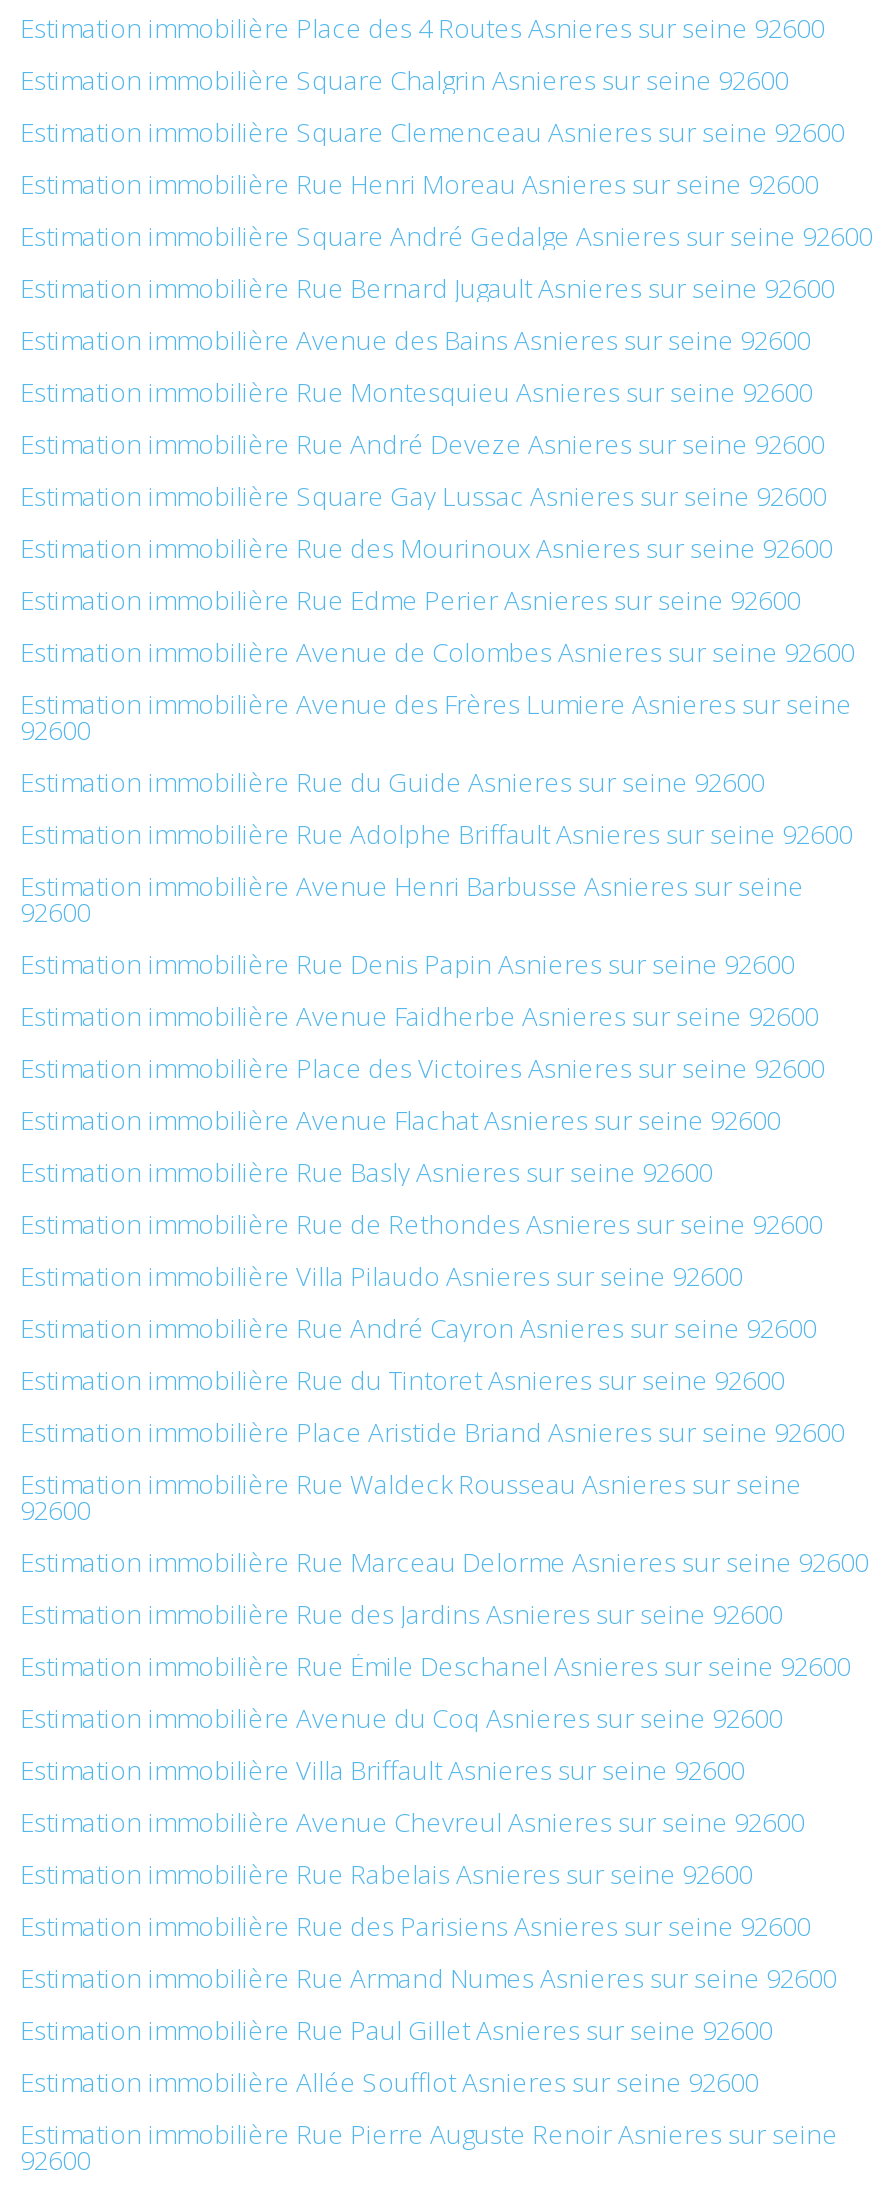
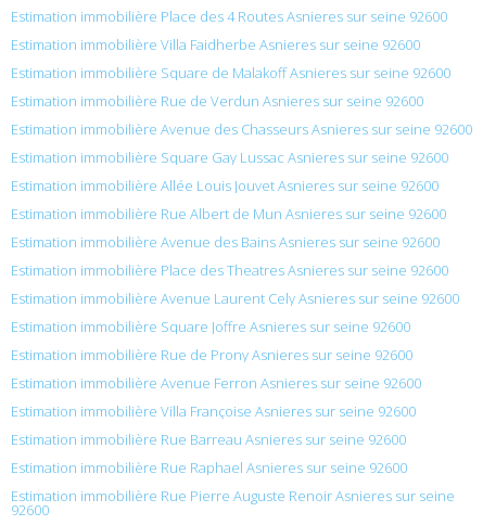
- Estimation immobilière Square Chalgrin Asnieres sur seine 92600
- Estimation immobilière Square Clemenceau Asnieres sur seine 92600
- Estimation immobilière Rue Henri Moreau Asnieres sur seine 92600
- Estimation immobilière Square André Gedalge Asnieres sur seine 92600
- Estimation immobilière Rue Bernard Jugault Asnieres sur seine 92600
- Estimation immobilière Rue Montesquieu Asnieres sur seine 92600
- Estimation immobilière Rue André Deveze Asnieres sur seine 92600
+ Estimation immobilière Villa Faidherbe Asnieres sur seine 92600
+ Estimation immobilière Square de Malakoff Asnieres sur seine 92600
+ Estimation immobilière Rue de Verdun Asnieres sur seine 92600
+ Estimation immobilière Avenue des Chasseurs Asnieres sur seine 92600

moved down: Estimation immobilière Avenue des Bains Asnieres sur seine 92600

- Estimation immobilière Rue des Mourinoux Asnieres sur seine 92600
- Estimation immobilière Rue Edme Perier Asnieres sur seine 92600
- Estimation immobilière Avenue de Colombes Asnieres sur seine 92600
- Estimation immobilière Avenue des Frères Lumiere Asnieres sur seine
- 92600
- Estimation immobilière Rue du Guide Asnieres sur seine 92600
- Estimation immobilière Rue Adolphe Briffault Asnieres sur seine 92600
- Estimation immobilière Avenue Henri Barbusse Asnieres sur seine
- 92600
- Estimation immobilière Rue Denis Papin Asnieres sur seine 92600
- Estimation immobilière Avenue Faidherbe Asnieres sur seine 92600
- Estimation immobilière Place des Victoires Asnieres sur seine 92600
- Estimation immobilière Avenue Flachat Asnieres sur seine 92600
- Estimation immobilière Rue Basly Asnieres sur seine 92600
- Estimation immobilière Rue de Rethondes Asnieres sur seine 92600
- Estimation immobilière Villa Pilaudo Asnieres sur seine 92600
- Estimation immobilière Rue André Cayron Asnieres sur seine 92600
- Estimation immobilière Rue du Tintoret Asnieres sur seine 92600
- Estimation immobilière Place Aristide Briand Asnieres sur seine 92600
- Estimation immobilière Rue Waldeck Rousseau Asnieres sur seine
- 92600
- Estimation immobilière Rue Marceau Delorme Asnieres sur seine 92600
- Estimation immobilière Rue des Jardins Asnieres sur seine 92600
- Estimation immobilière Rue Émile Deschanel Asnieres sur seine 92600
- Estimation immobilière Avenue du Coq Asnieres sur seine 92600
- Estimation immobilière Villa Briffault Asnieres sur seine 92600
- Estimation immobilière Avenue Chevreul Asnieres sur seine 92600
- Estimation immobilière Rue Rabelais Asnieres sur seine 92600
- Estimation immobilière Rue des Parisiens Asnieres sur seine 92600
- Estimation immobilière Rue Armand Numes Asnieres sur seine 92600
- Estimation immobilière Rue Paul Gillet Asnieres sur seine 92600
- Estimation immobilière Allée Soufflot Asnieres sur seine 92600
+ Estimation immobilière Allée Louis Jouvet Asnieres sur seine 92600
+ Estimation immobilière Rue Albert de Mun Asnieres sur seine 92600
+ Estimation immobilière Place des Theatres Asnieres sur seine 92600
+ Estimation immobilière Avenue Laurent Cely Asnieres sur seine 92600
+ Estimation immobilière Square Joffre Asnieres sur seine 92600
+ Estimation immobilière Rue de Prony Asnieres sur seine 92600
+ Estimation immobilière Avenue Ferron Asnieres sur seine 92600
+ Estimation immobilière Villa Françoise Asnieres sur seine 92600
+ Estimation immobilière Rue Barreau Asnieres sur seine 92600
+ Estimation immobilière Rue Raphael Asnieres sur seine 92600
